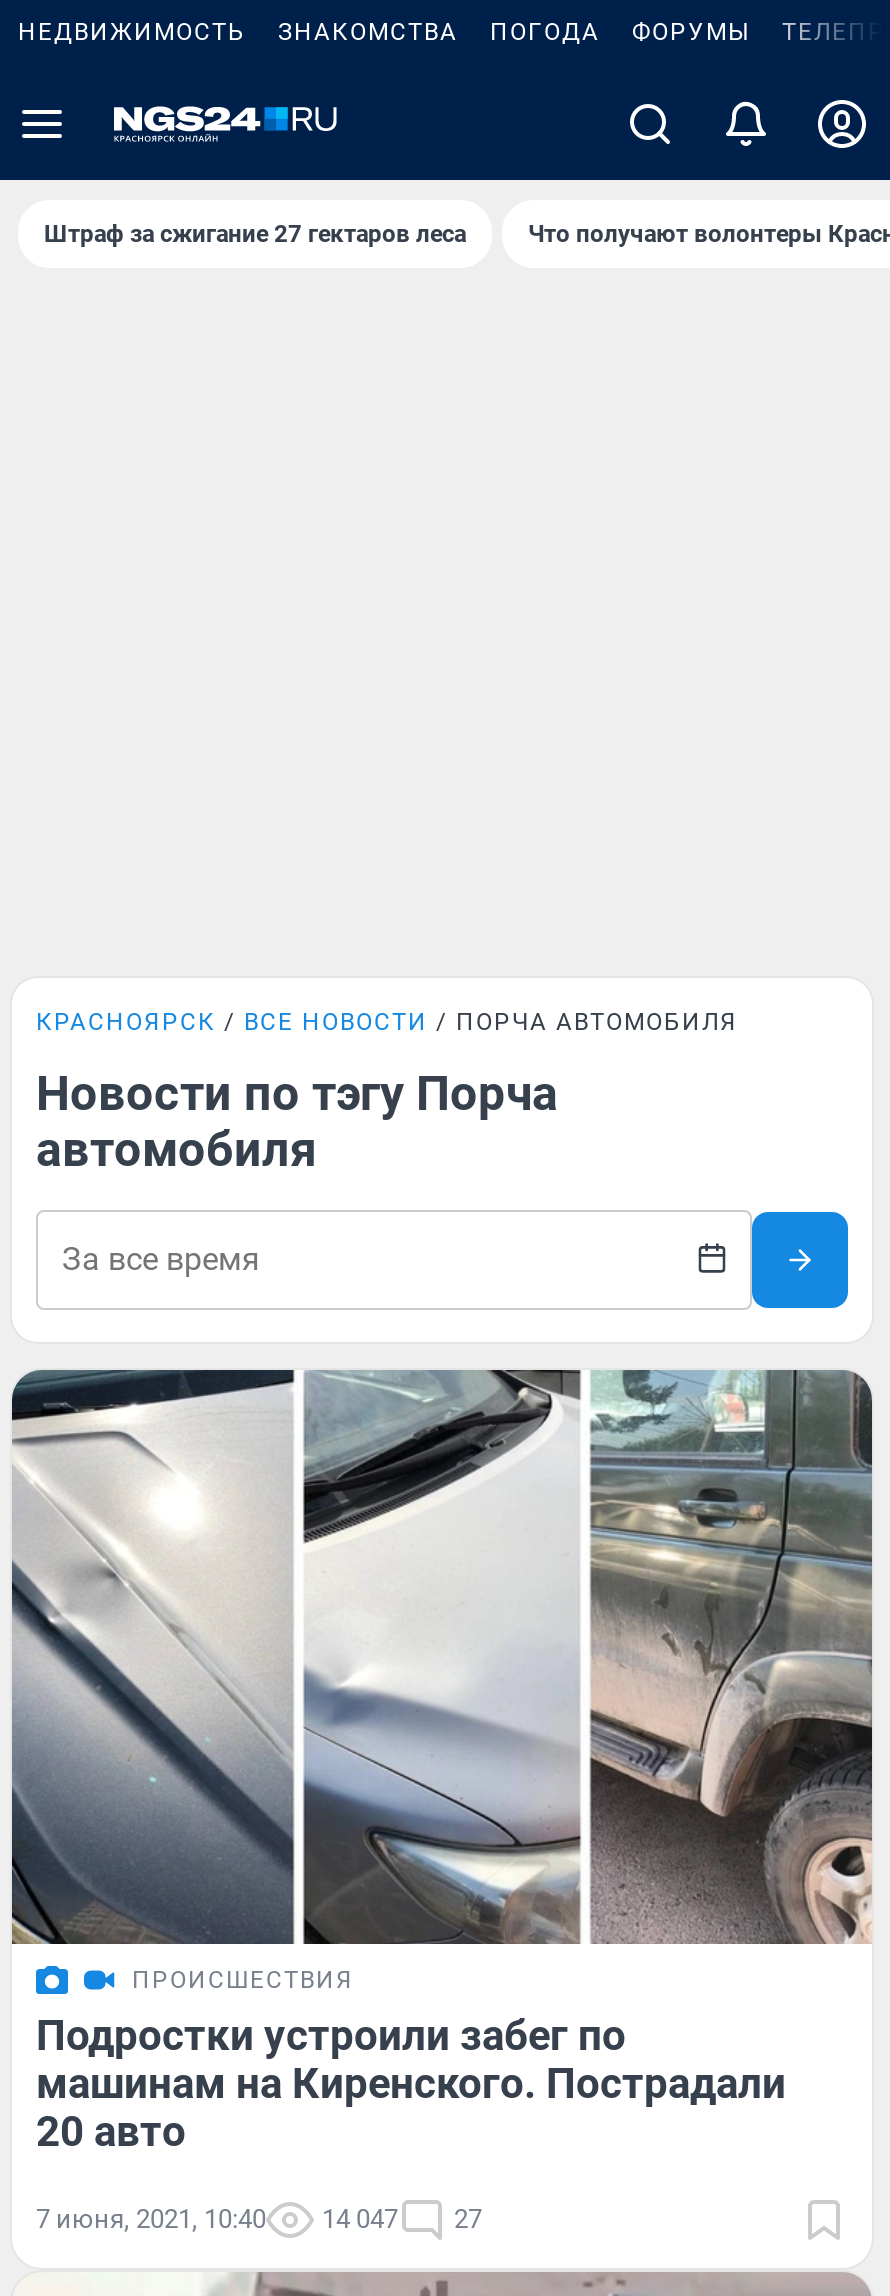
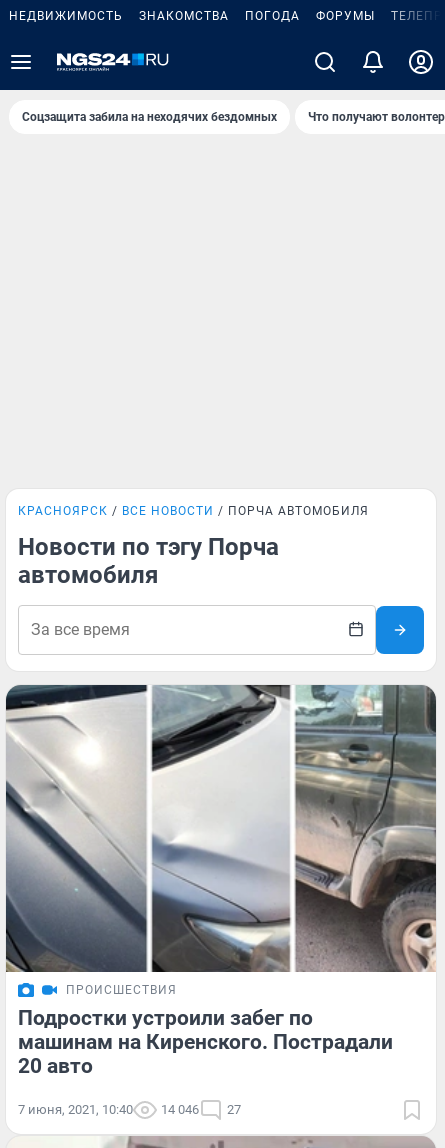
- Штраф за сжигание 27 гектаров леса
+ Соцзащита забила на неходячих бездомных

- 7 июня, 2021, 10:40 14 047 27
+ 7 июня, 2021, 10:40 14 046 27
